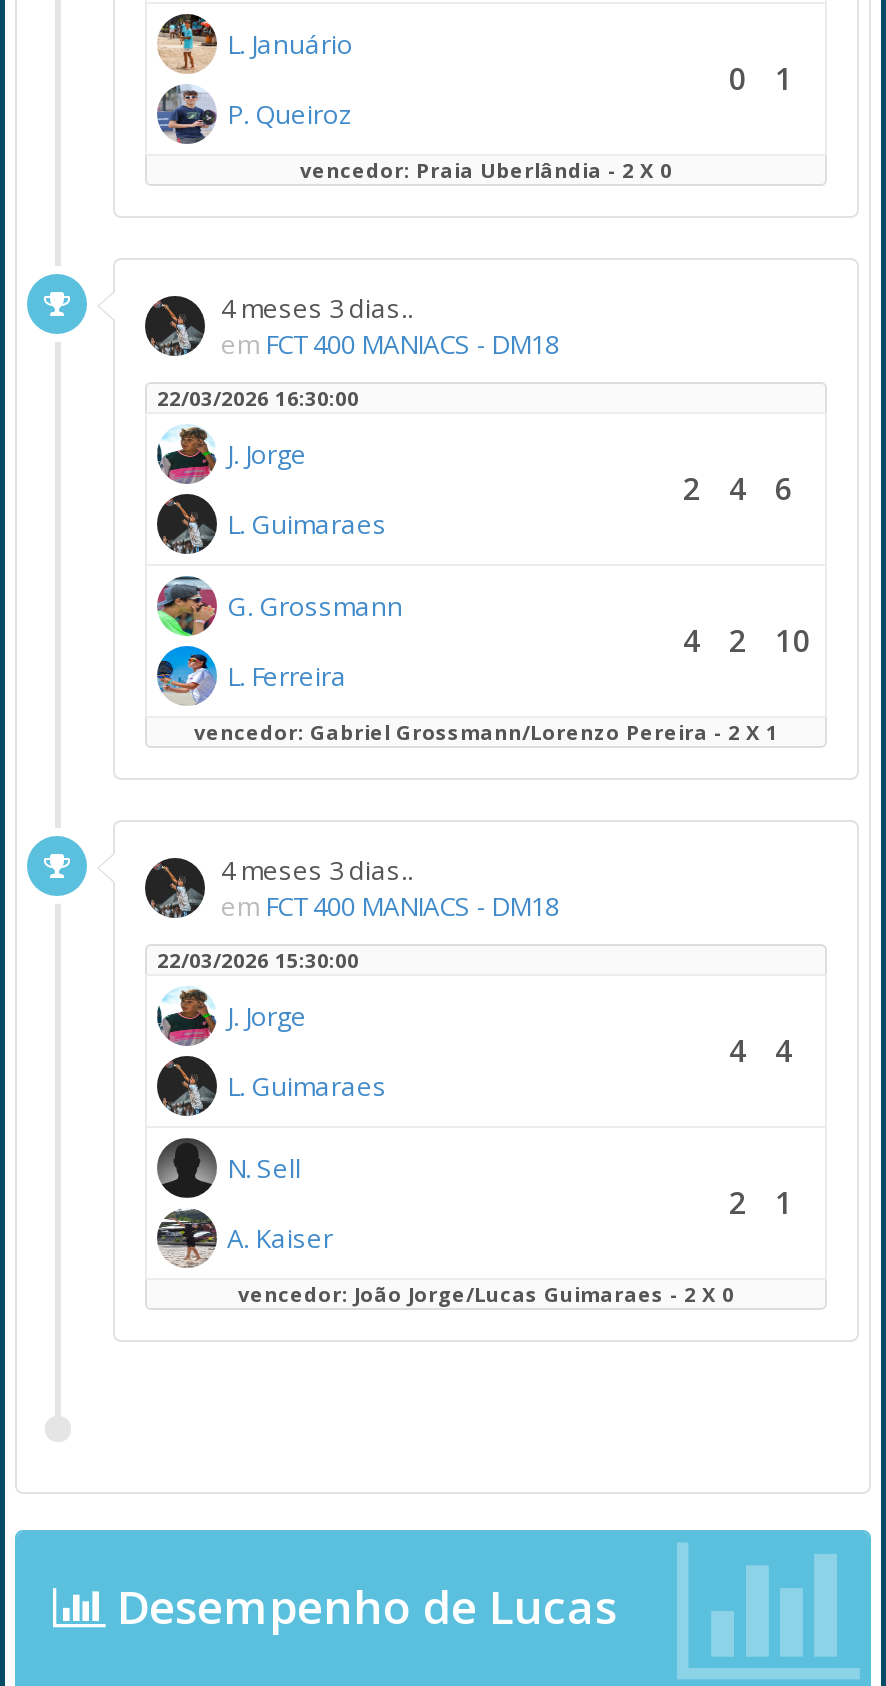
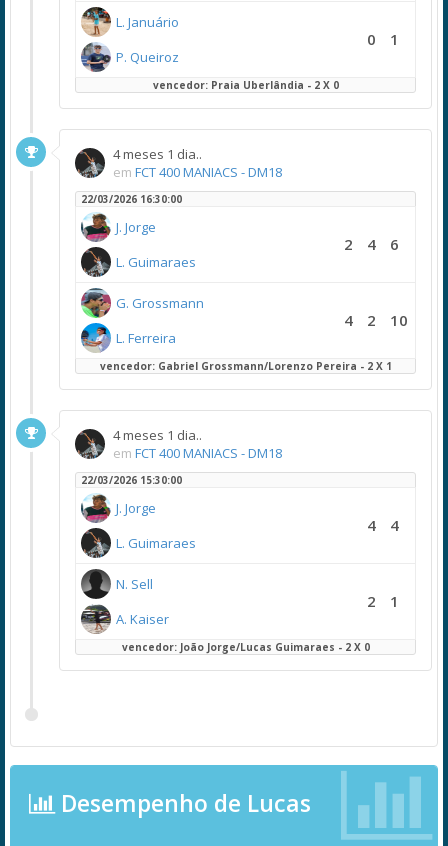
- 4 meses 3 dias..
+ 4 meses 1 dia..

- 4 meses 3 dias..
+ 4 meses 1 dia..
